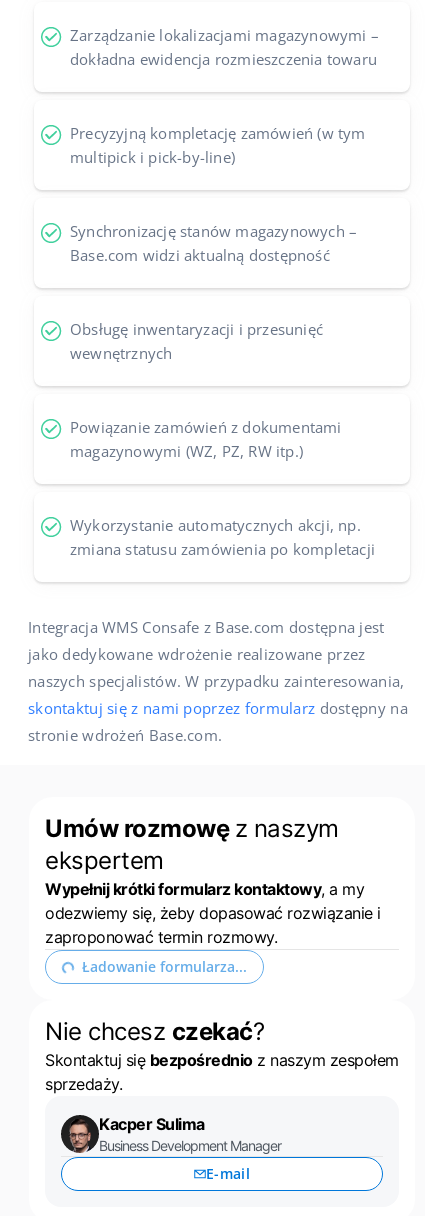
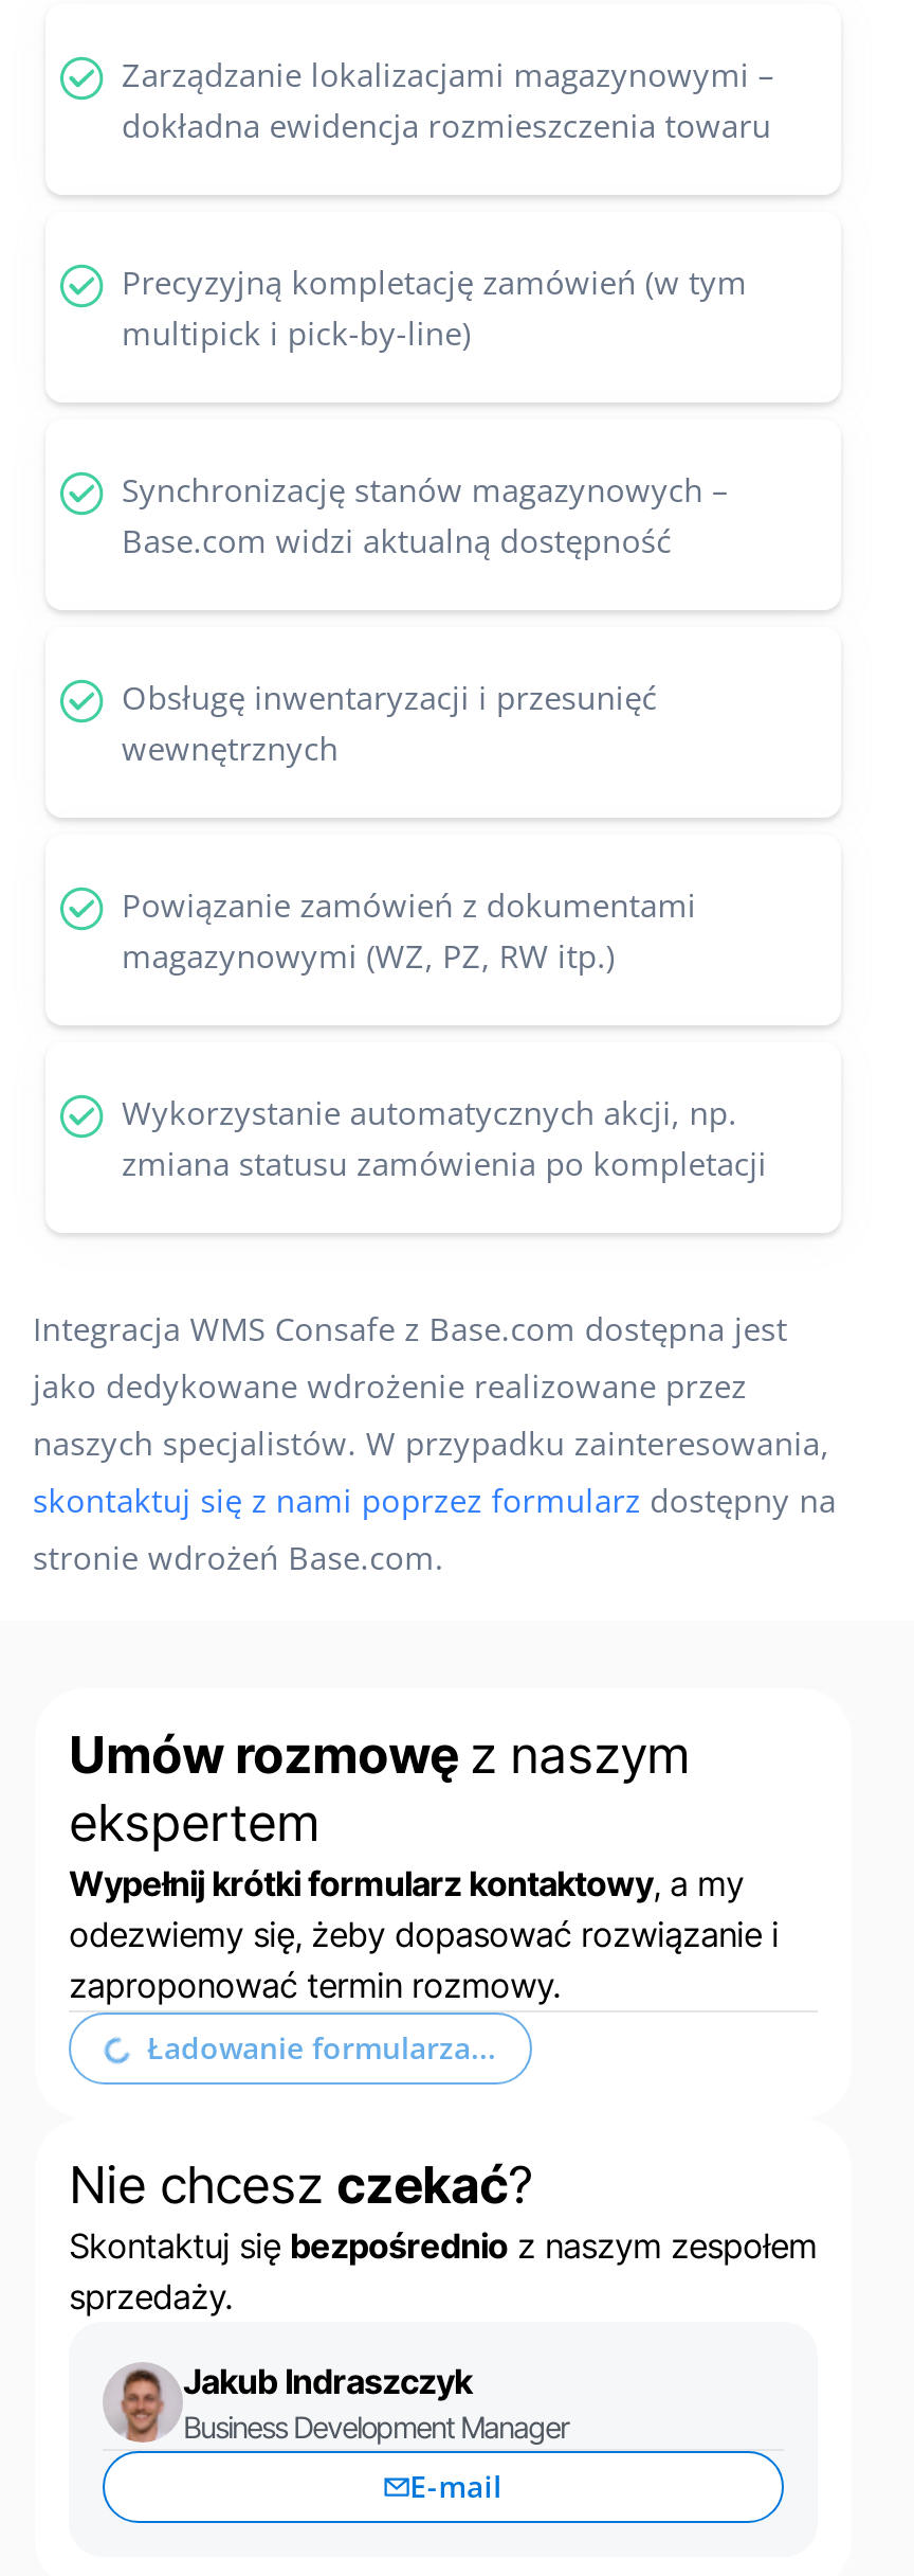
- [image]
- Kacper Sulima
+ [image]
+ Jakub Indraszczyk
